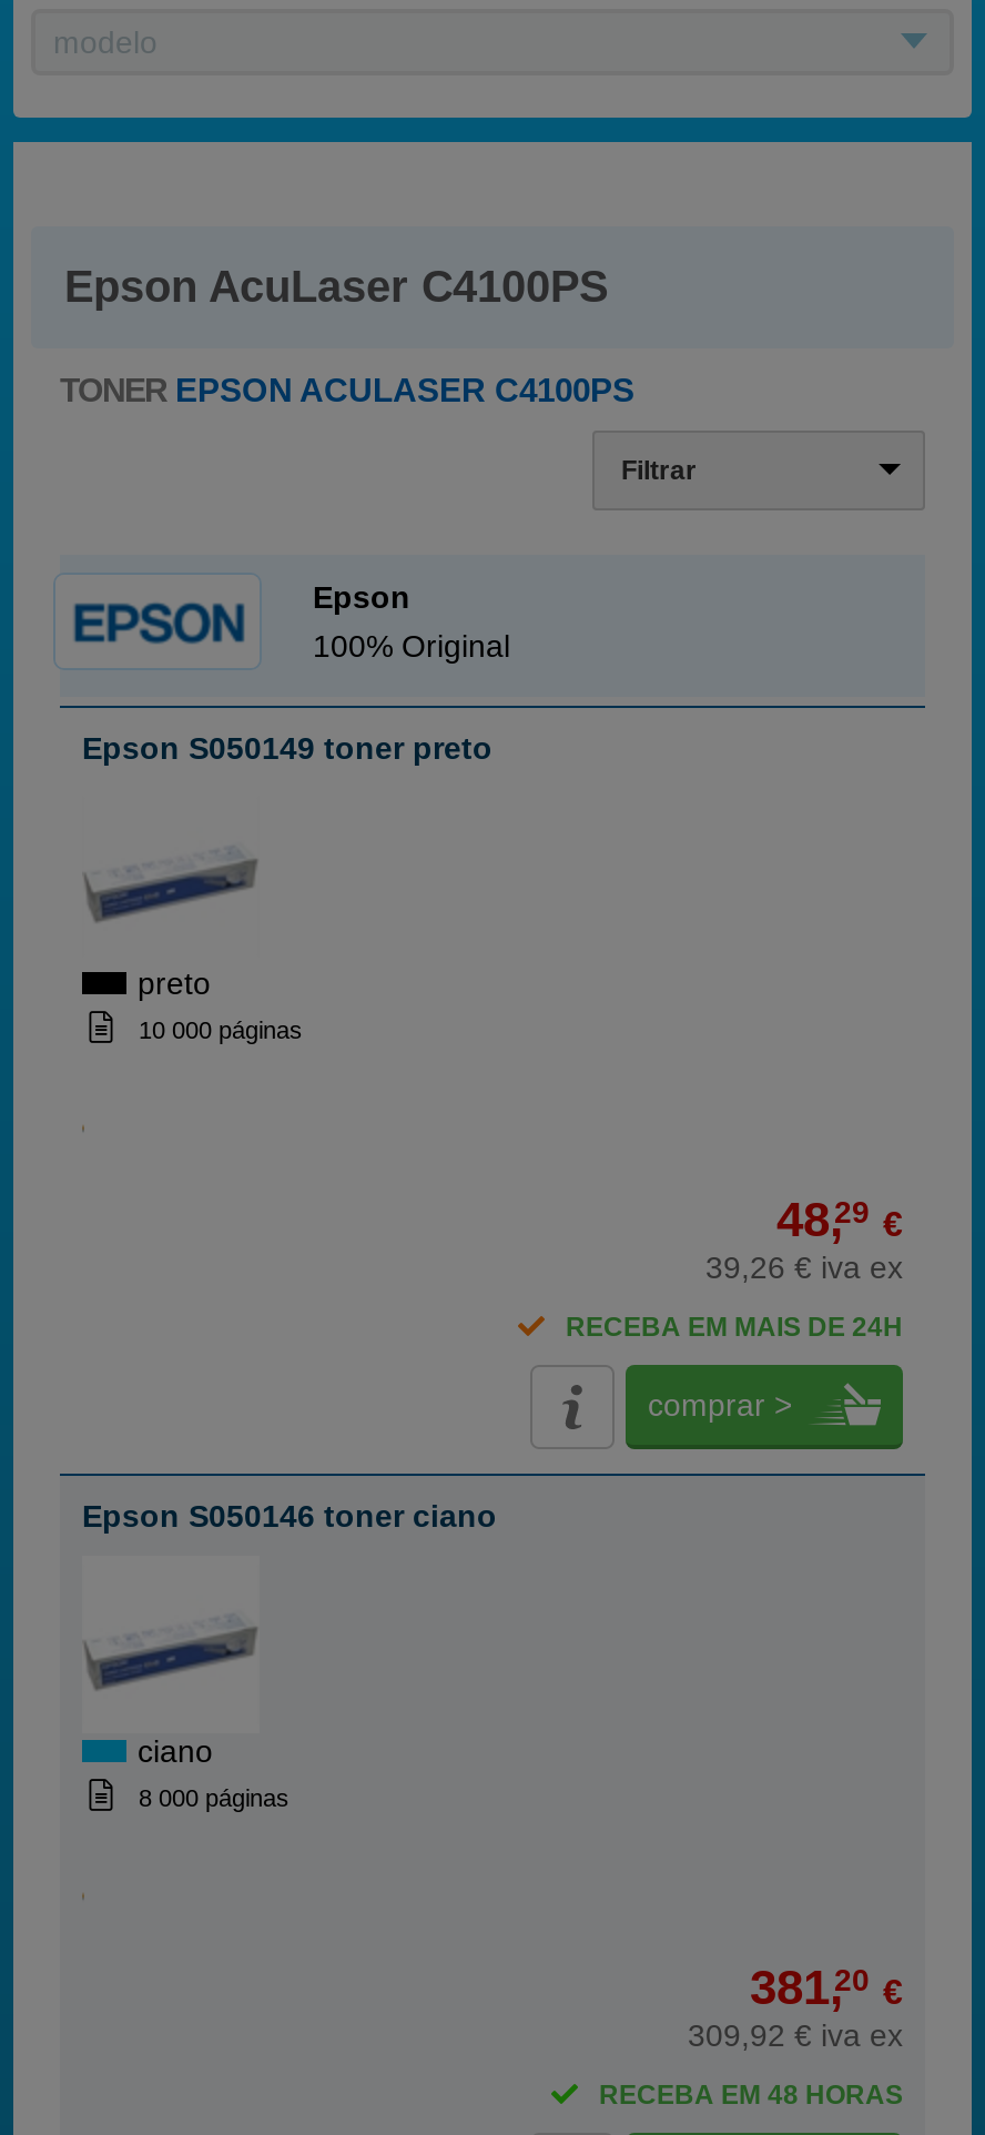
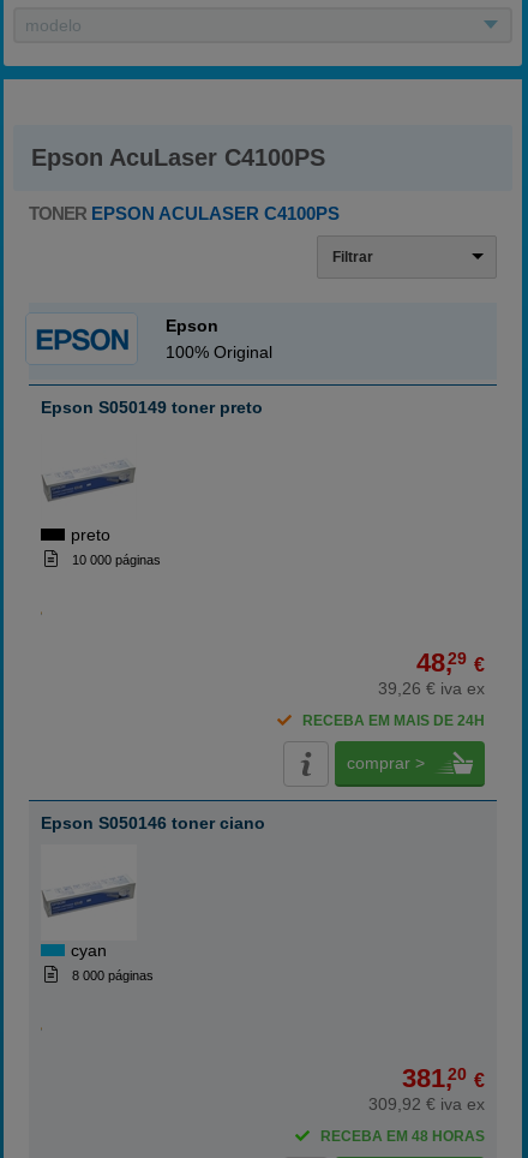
- ciano
+ cyan
